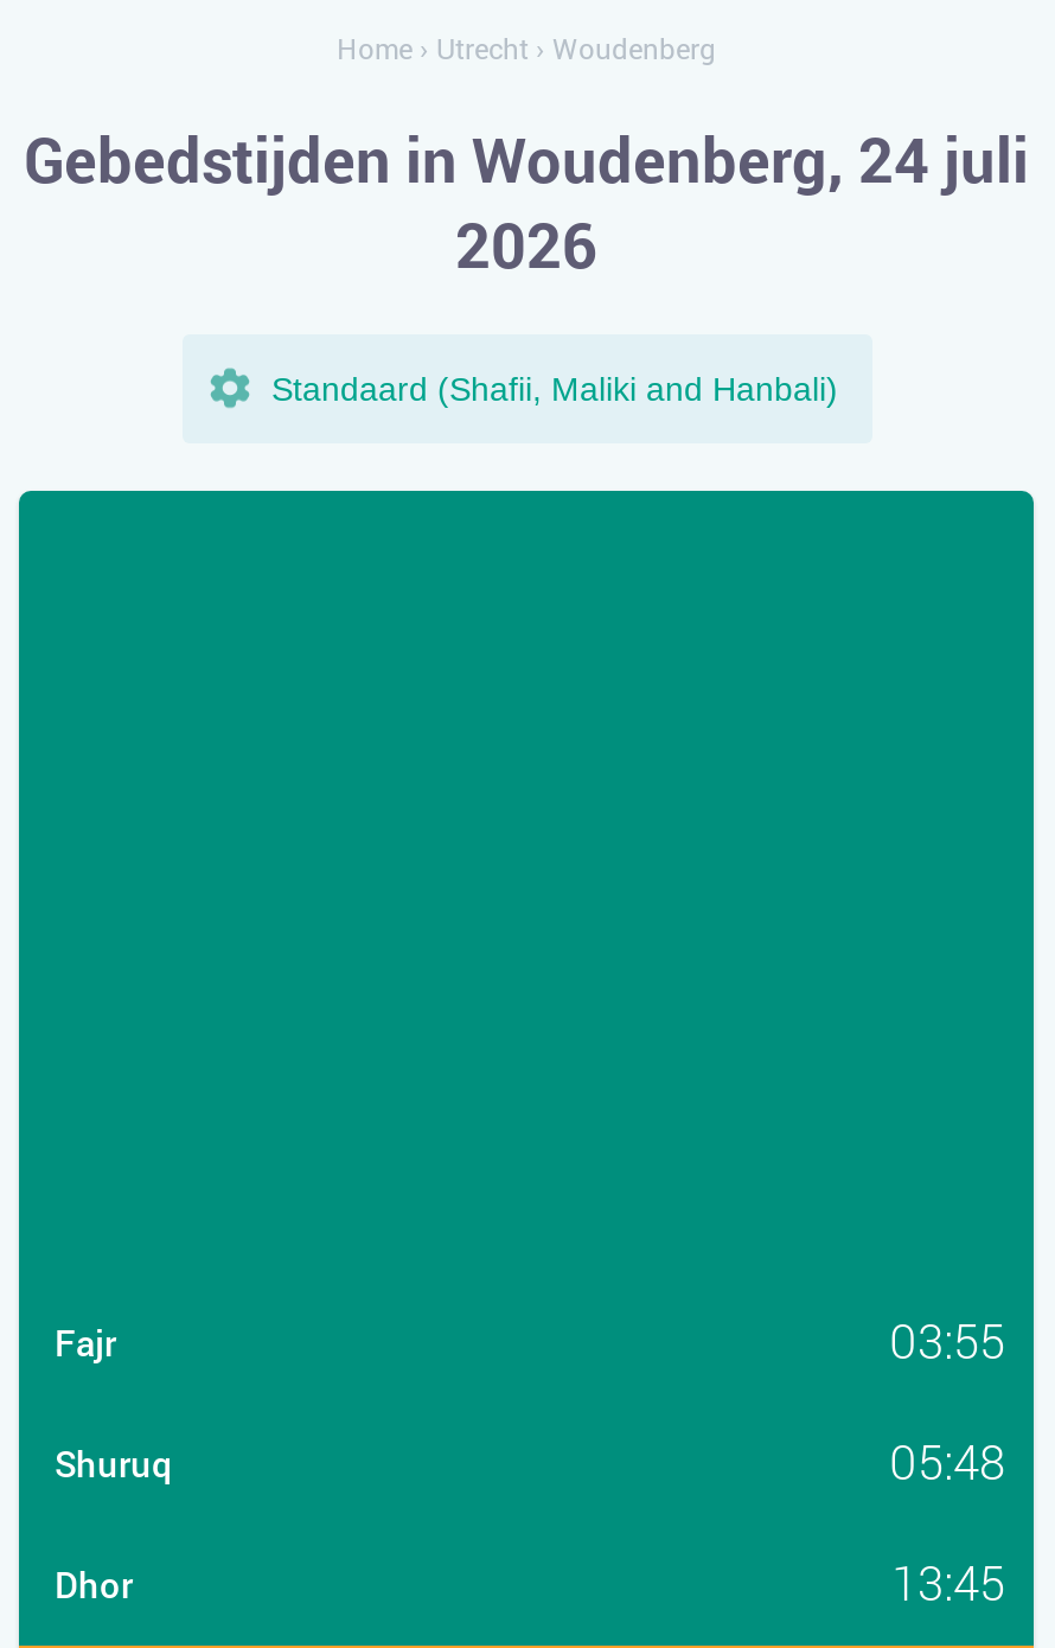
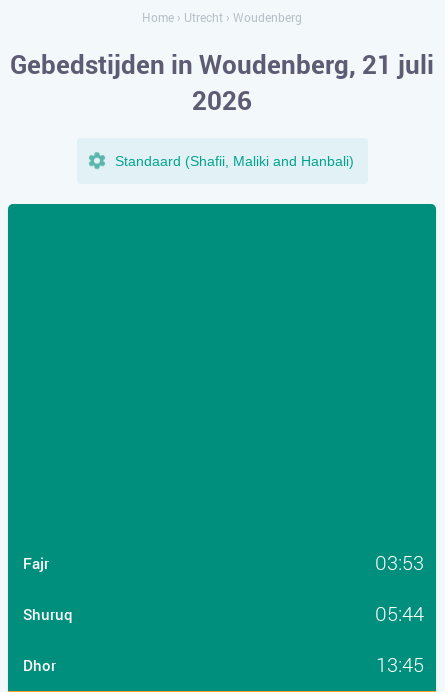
- Gebedstijden in Woudenberg, 24 juli
+ Gebedstijden in Woudenberg, 21 juli

- 03:55
+ 03:53

- 05:48
+ 05:44
